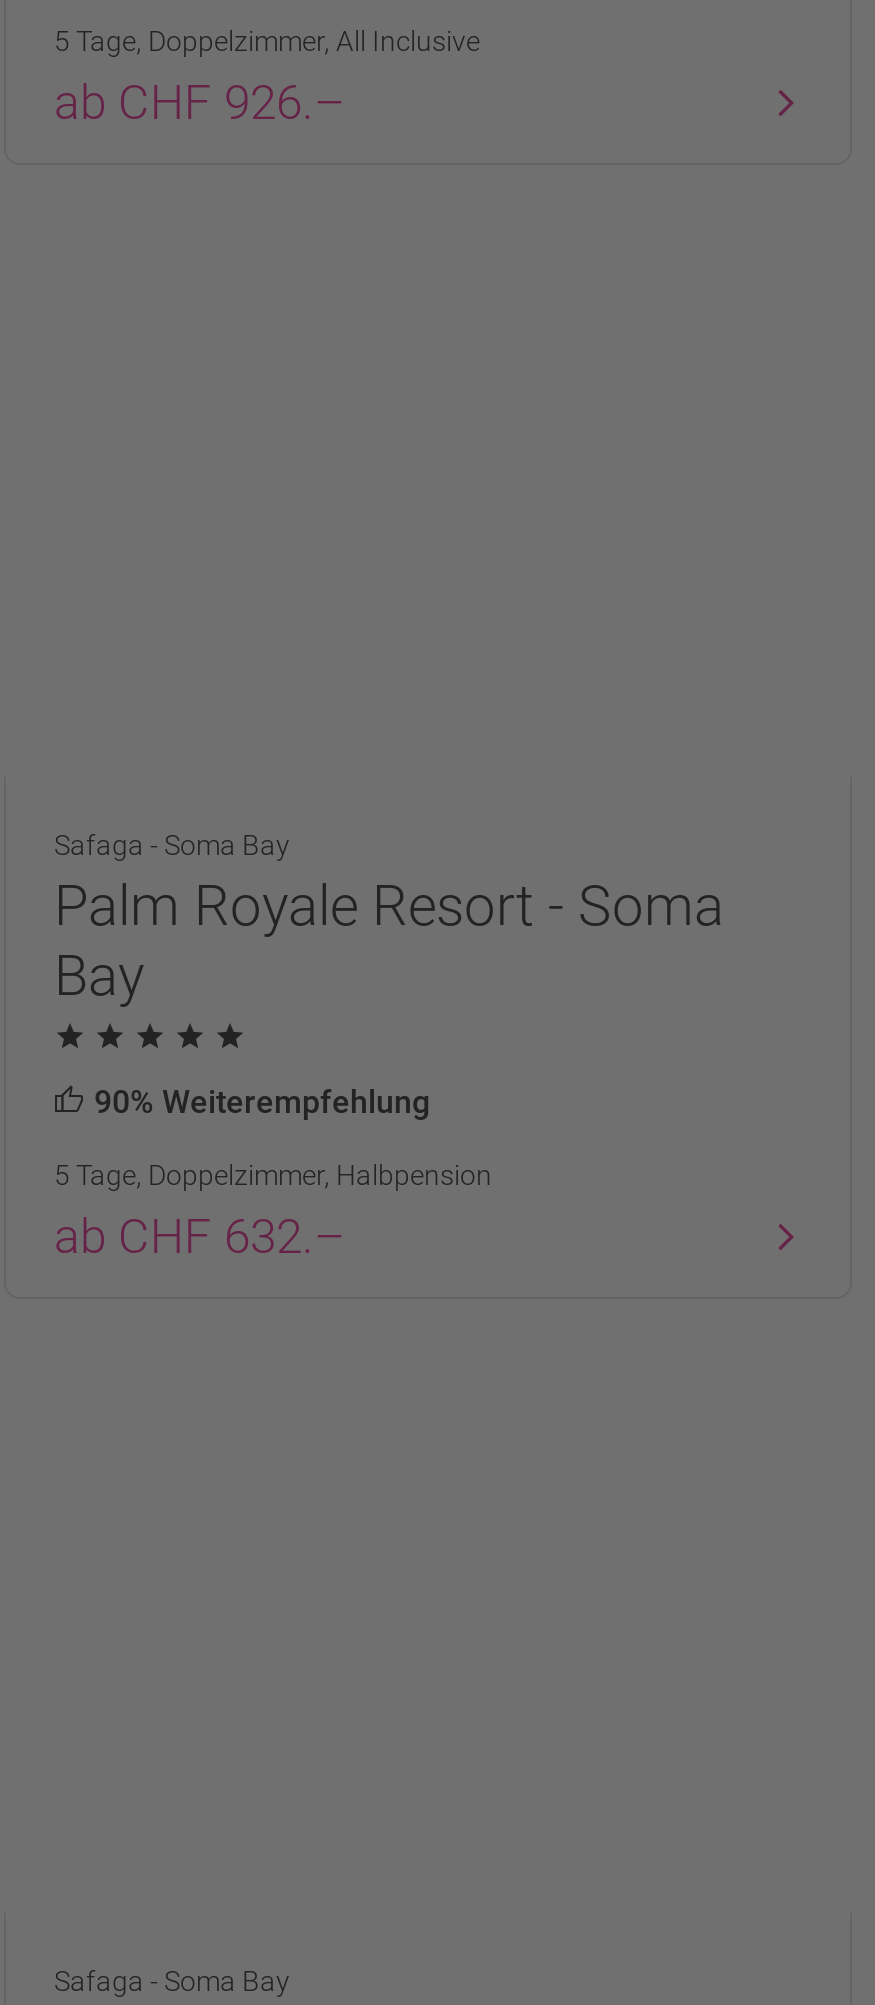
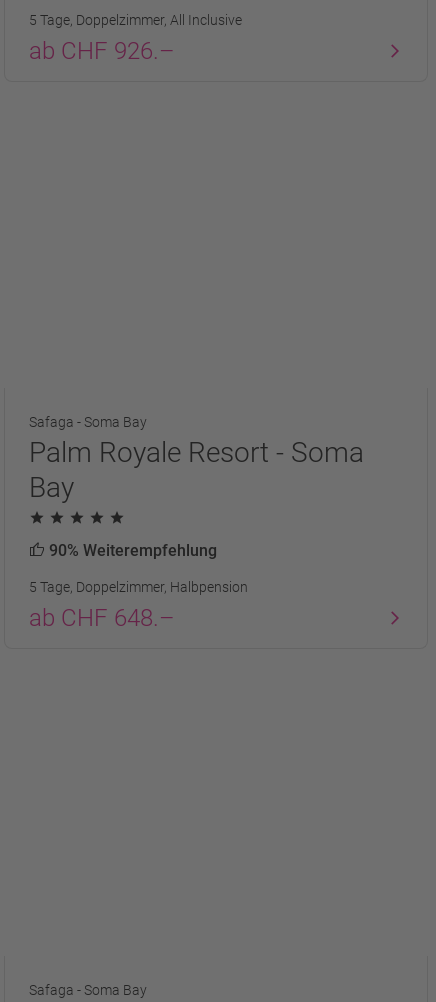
- ab CHF 632.–
+ ab CHF 648.–
